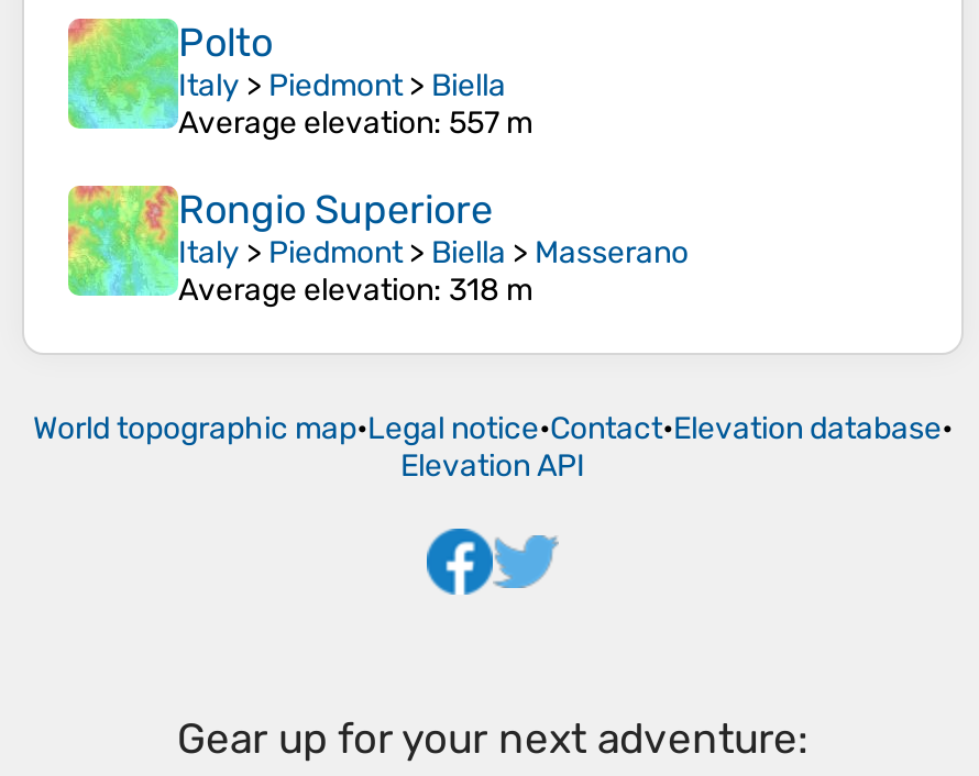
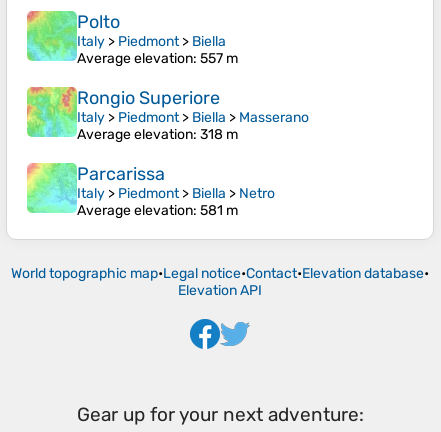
+ [image]
+ Parcarissa
+ Italy > Piedmont > Biella > Netro
+ Average elevation: 581 m
